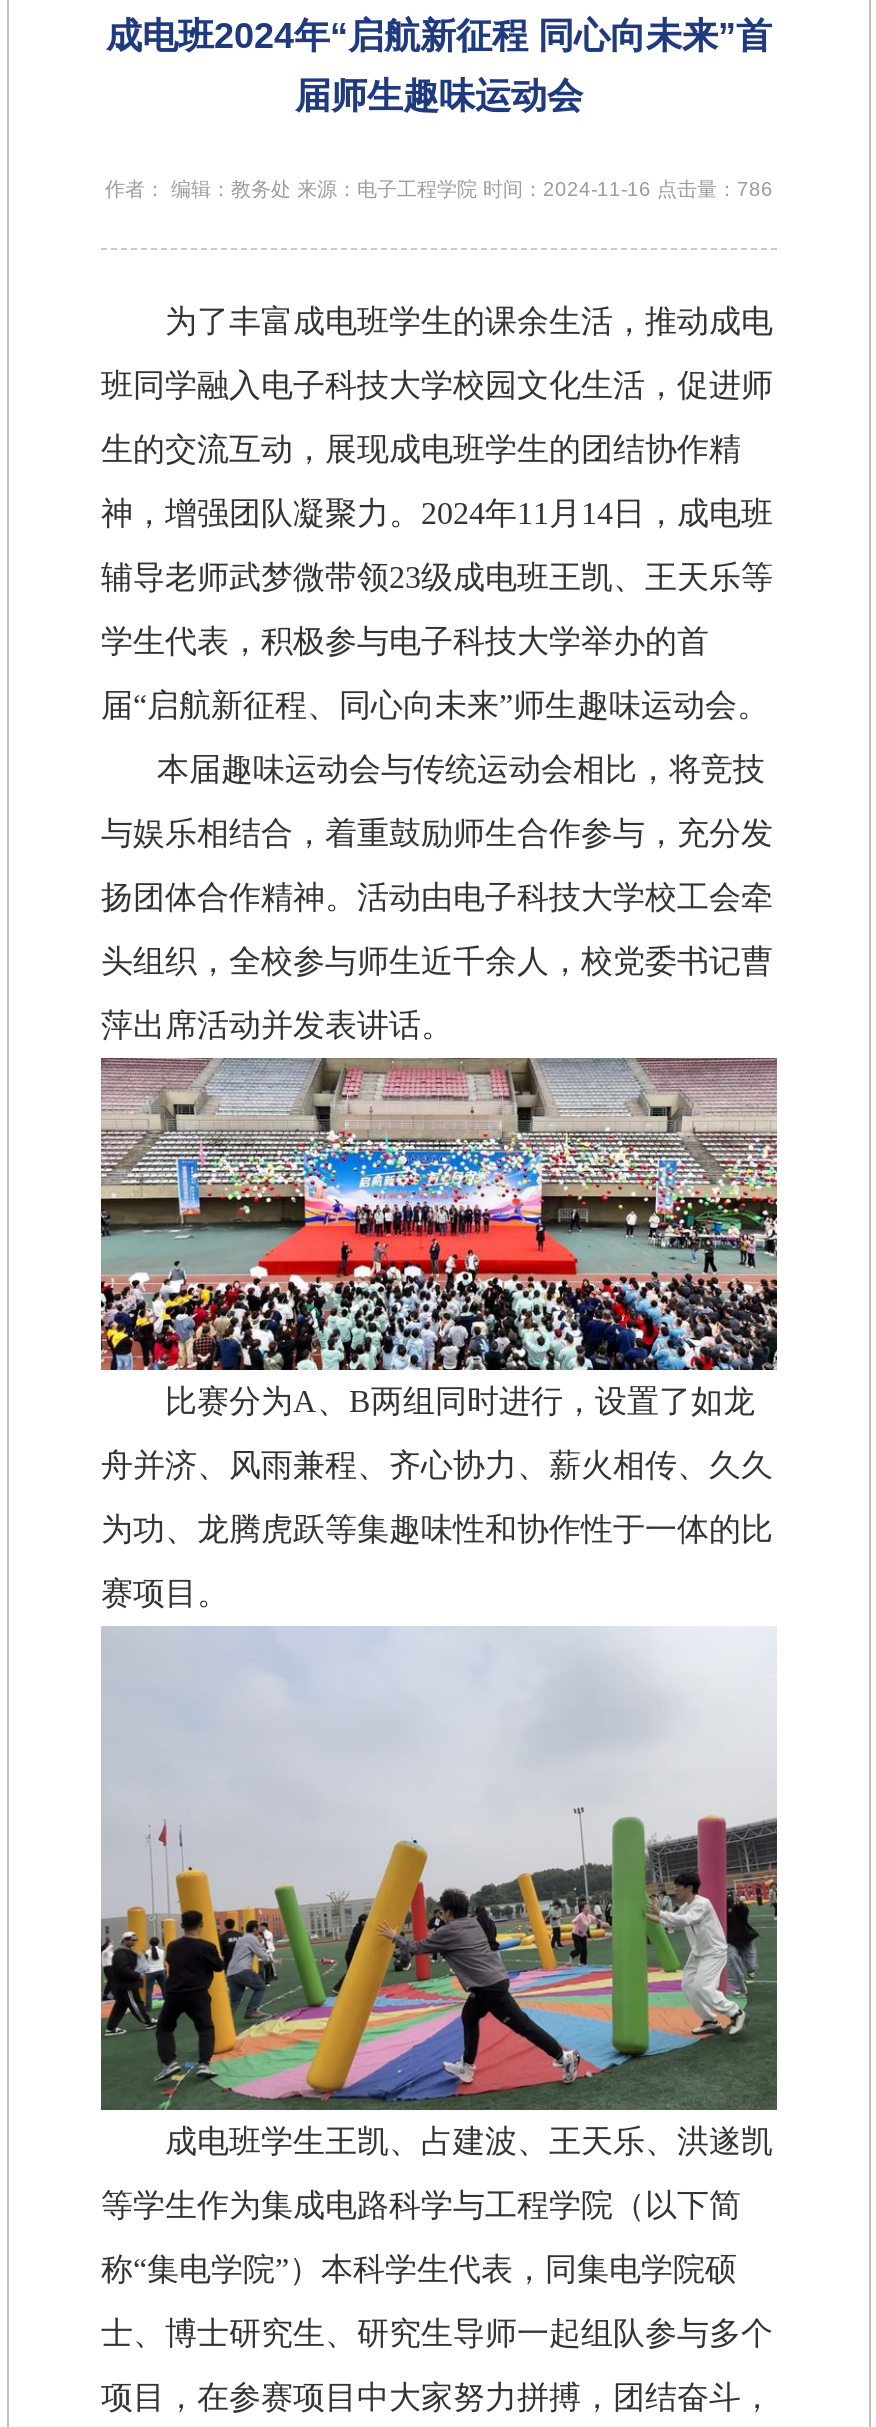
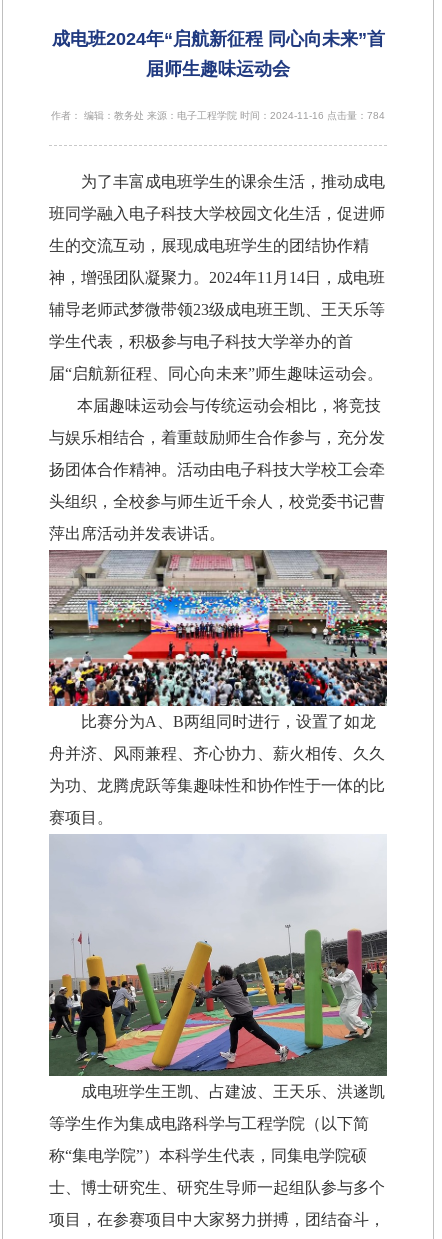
- 作者： 编辑：教务处 来源：电子工程学院 时间：2024-11-16 点击量：786
+ 作者： 编辑：教务处 来源：电子工程学院 时间：2024-11-16 点击量：784
